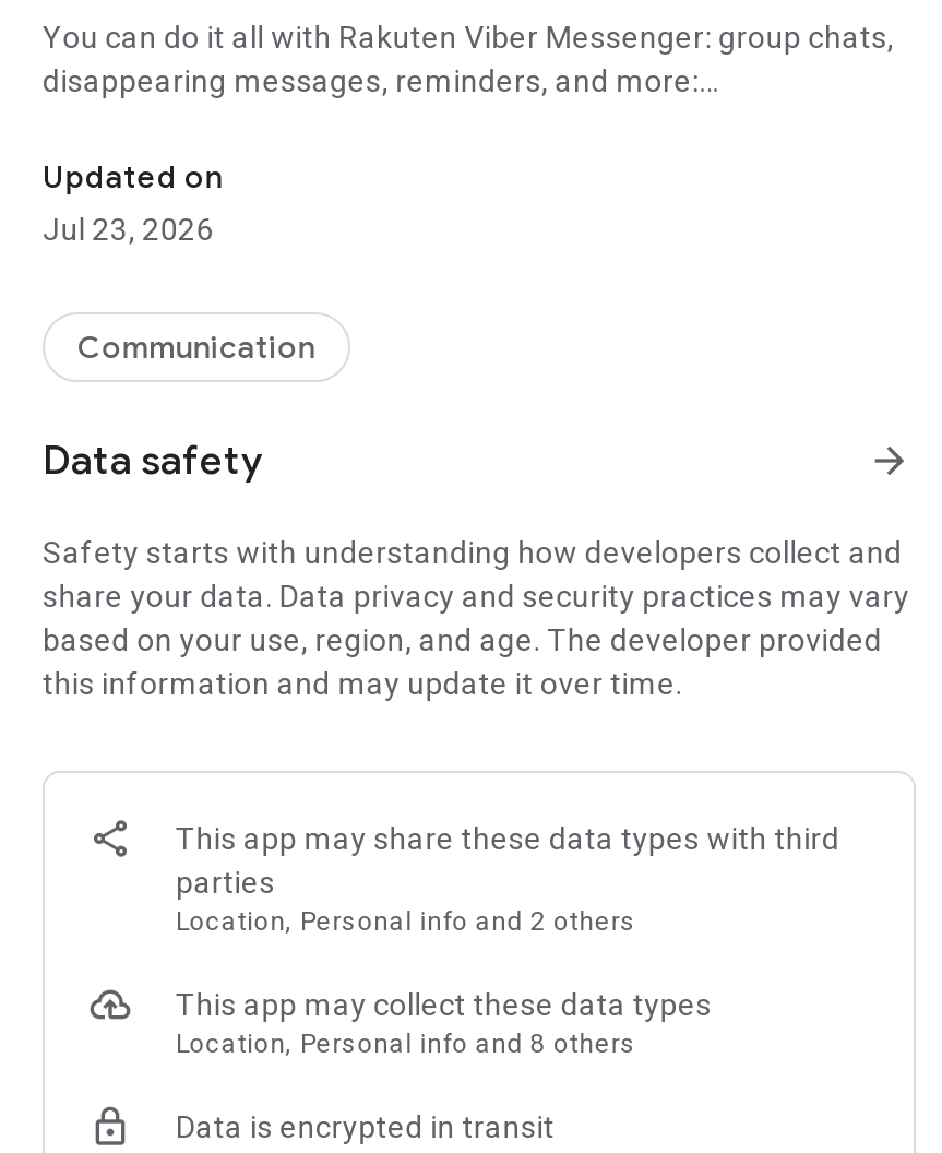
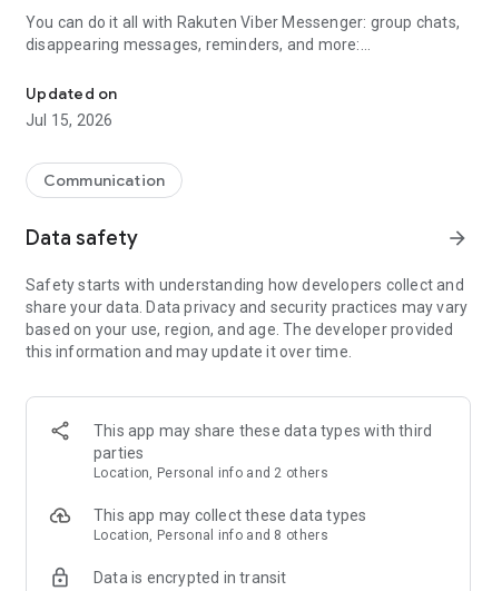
- Jul 23, 2026
+ Jul 15, 2026
